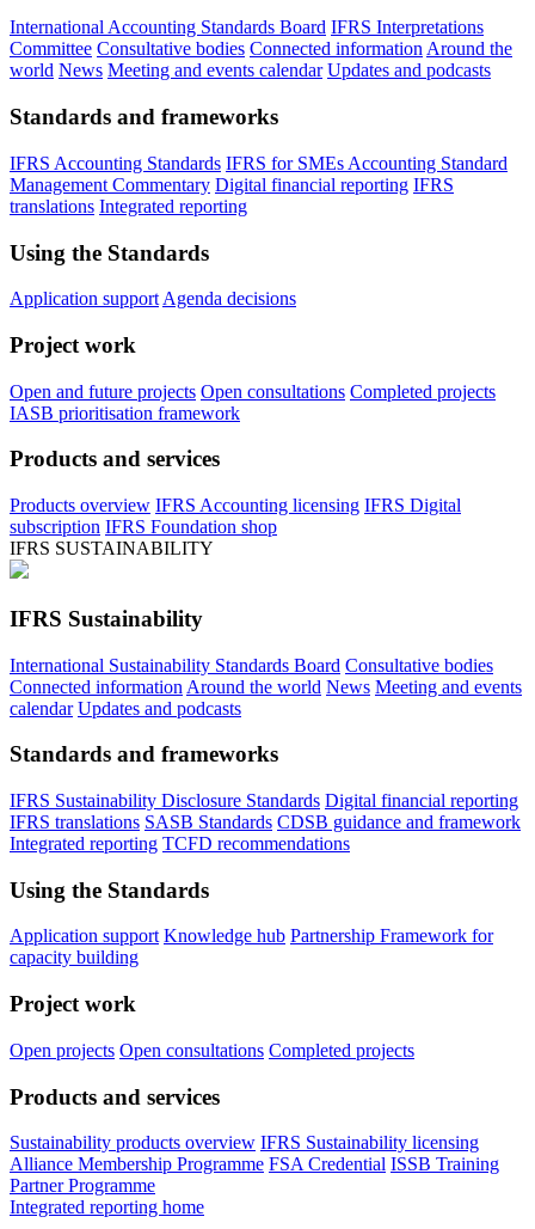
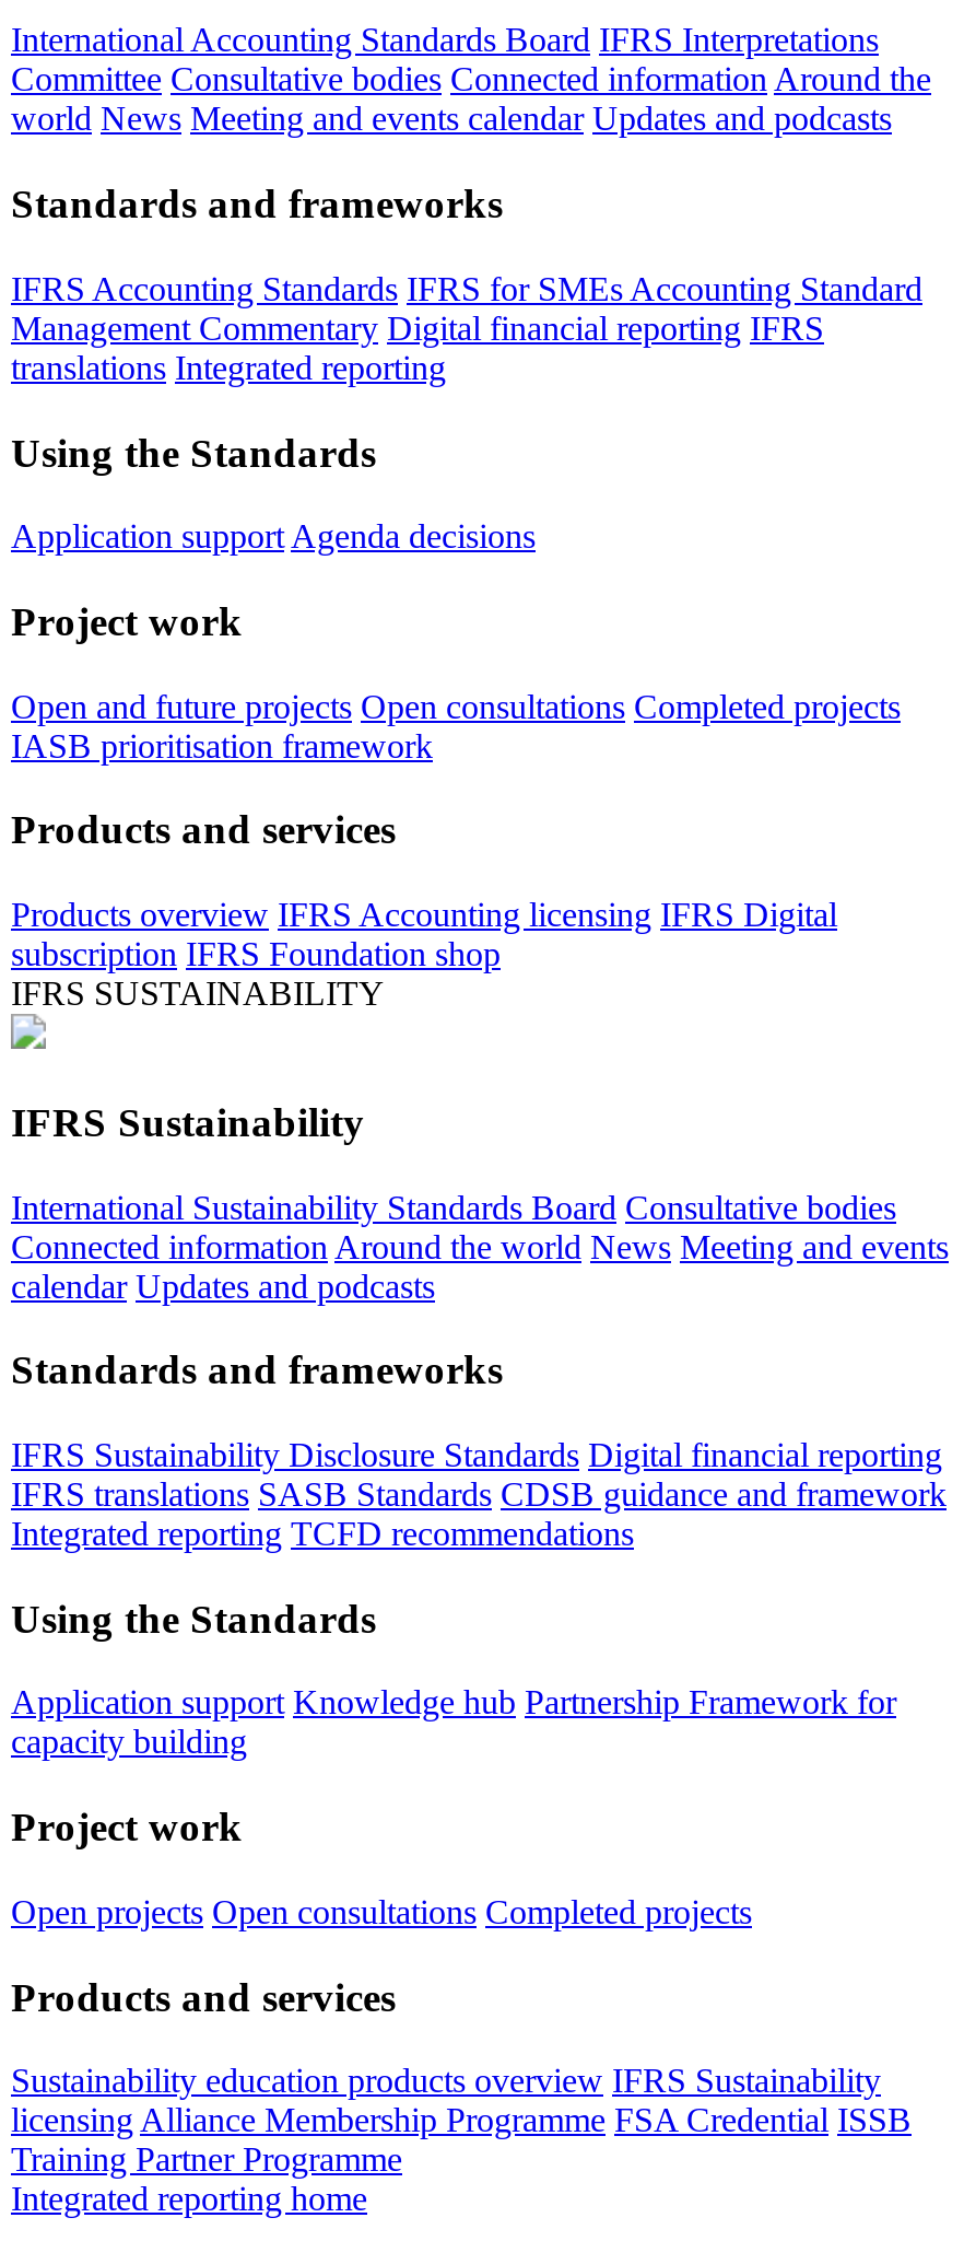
- Sustainability products overview IFRS Sustainability licensing
- Alliance Membership Programme FSA Credential ISSB Training
- Partner Programme
+ Sustainability education products overview IFRS Sustainability
+ licensing Alliance Membership Programme FSA Credential ISSB
+ Training Partner Programme
